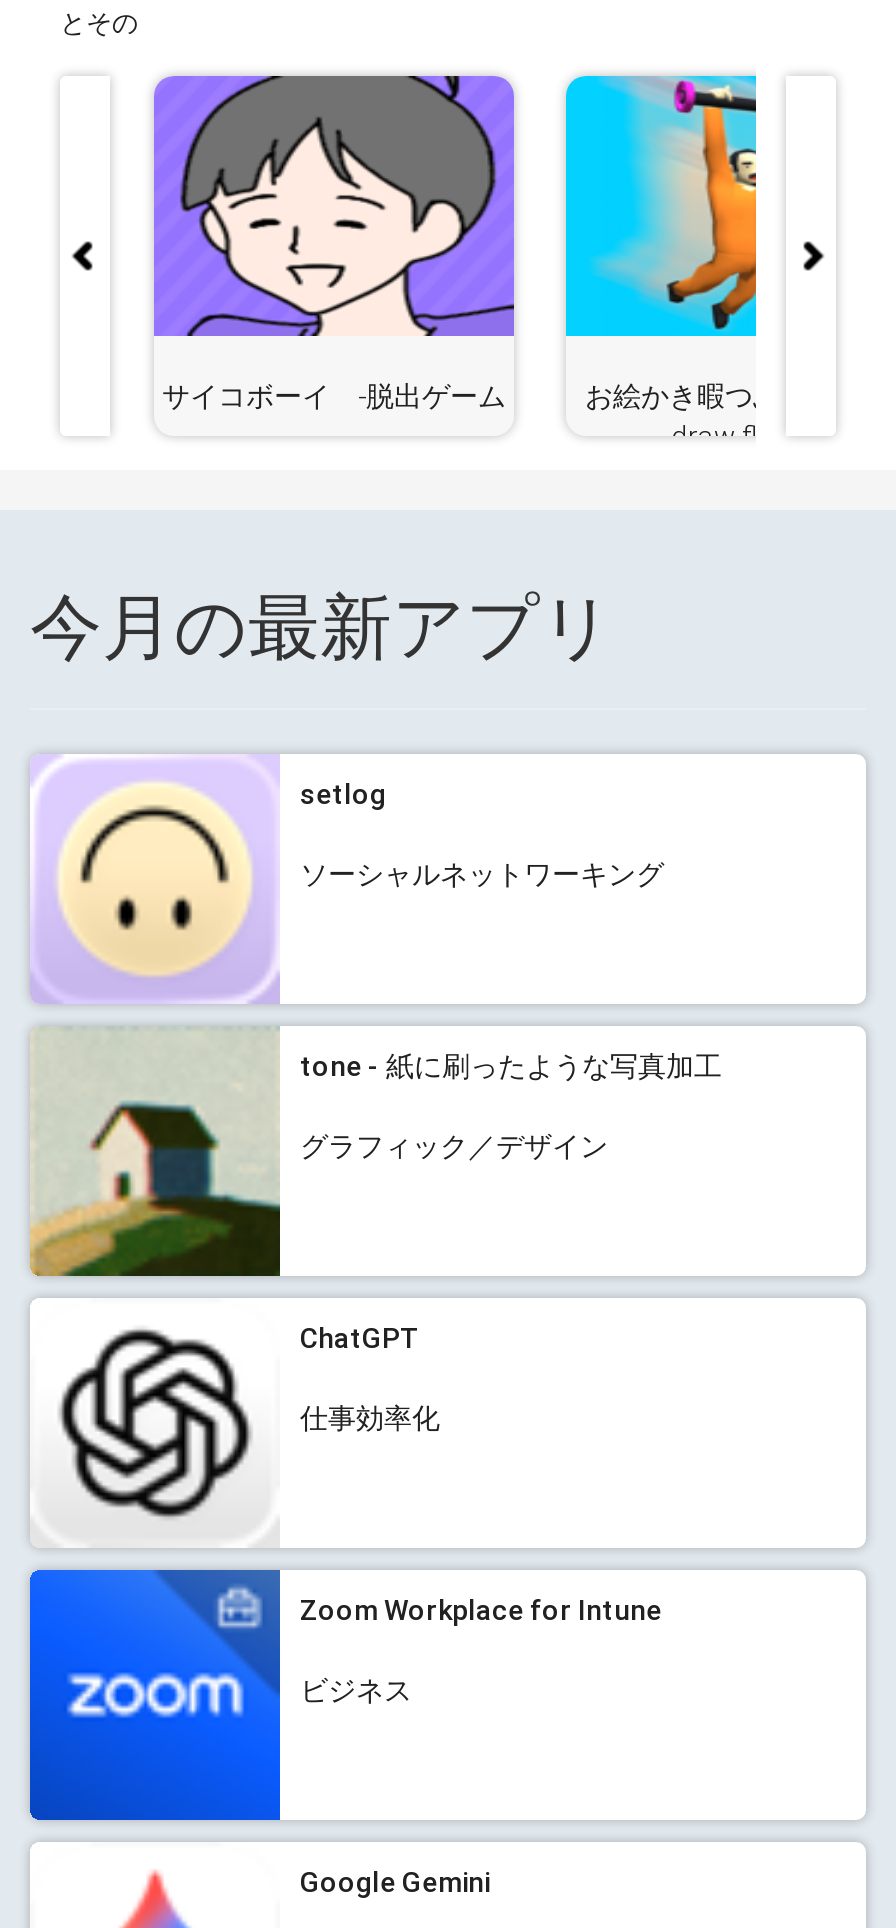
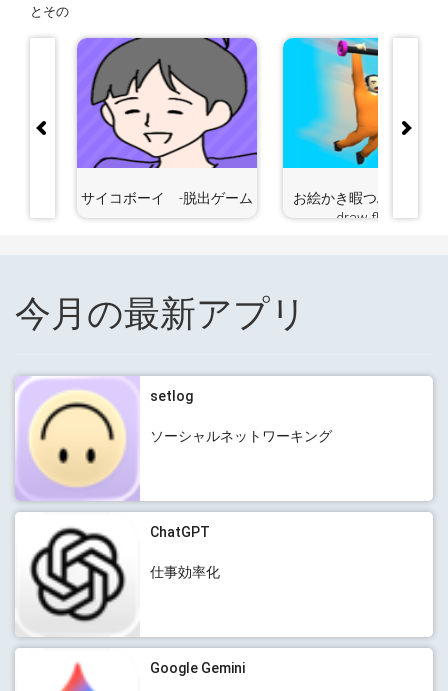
- [image]
- tone - 紙に刷ったような写真加工
- グラフィック／デザイン

- [image]
- Zoom Workplace for Intune
- ビジネス
